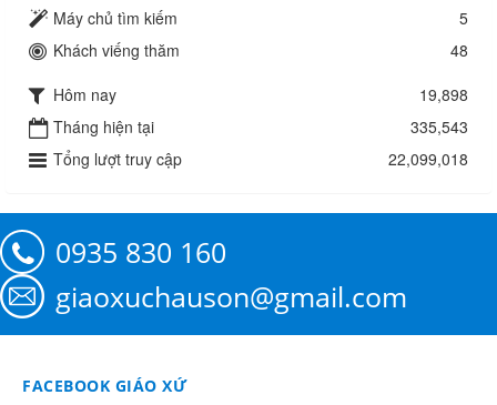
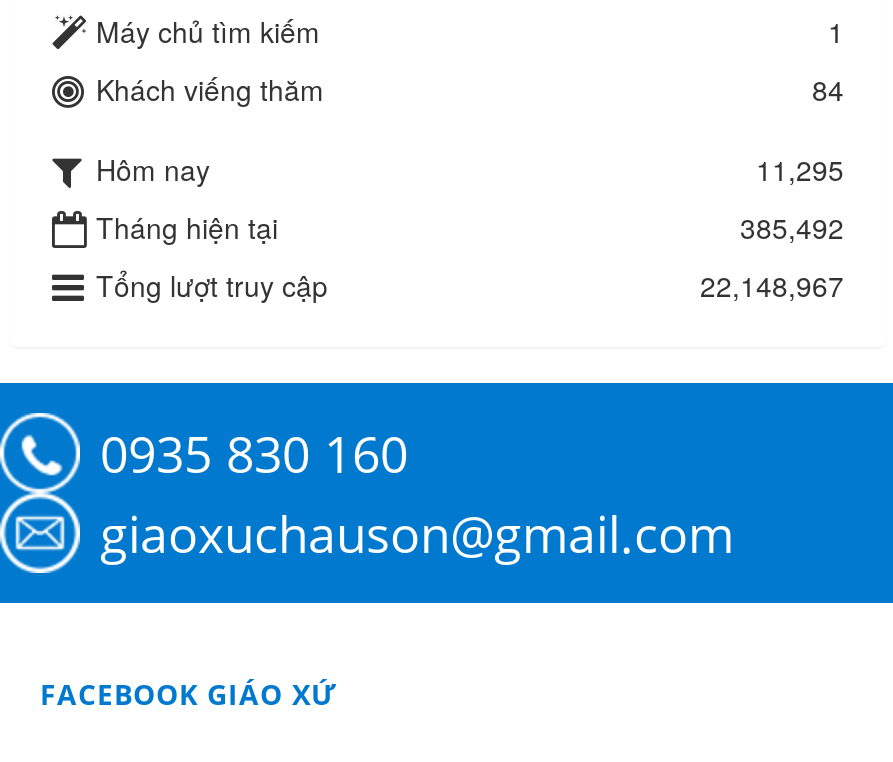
- 5
+ 1

- 48
+ 84

- 19,898
+ 11,295

- 335,543
+ 385,492

- 22,099,018
+ 22,148,967
